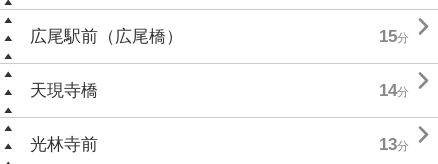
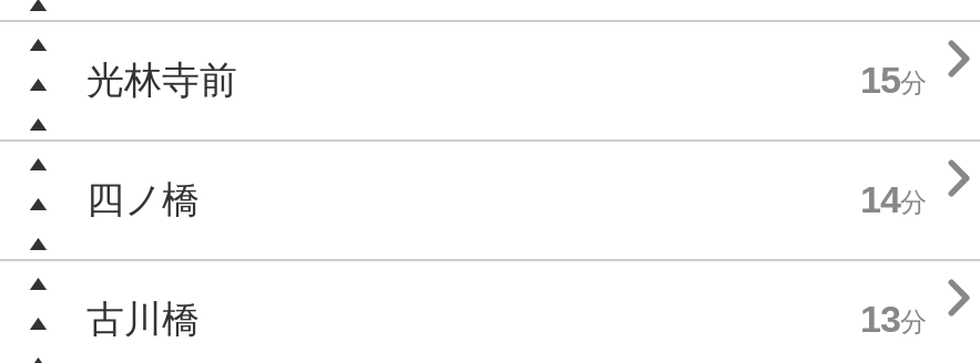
- 広尾駅前（広尾橋）

- 天現寺橋
+ 四ノ橋

moved up: 光林寺前

+ 古川橋
